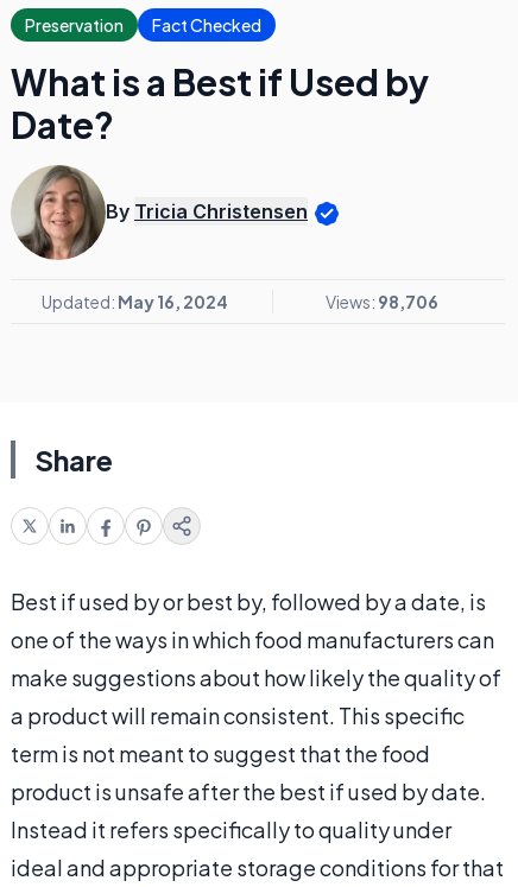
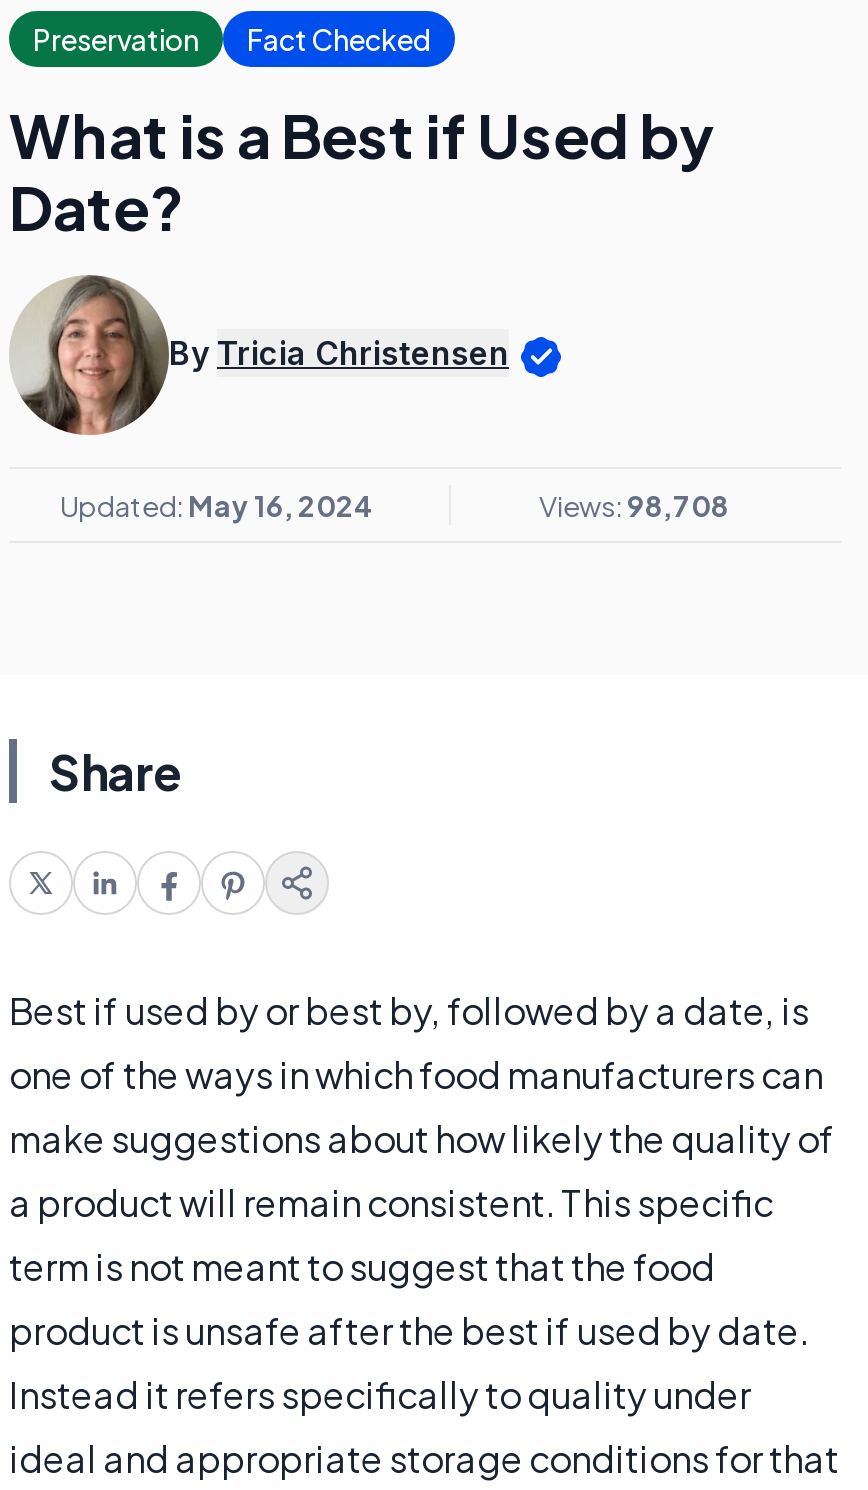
- Views: 98,706
+ Views: 98,708
